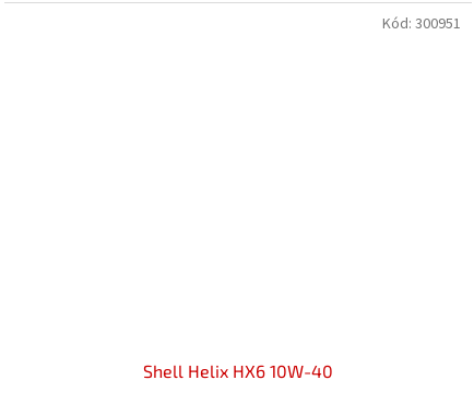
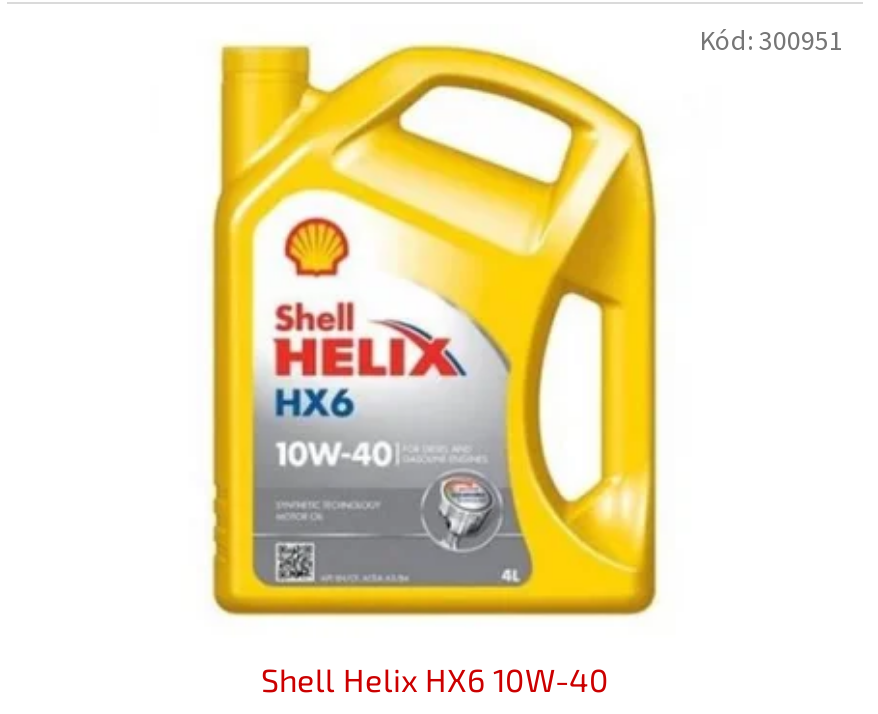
+ [image]
